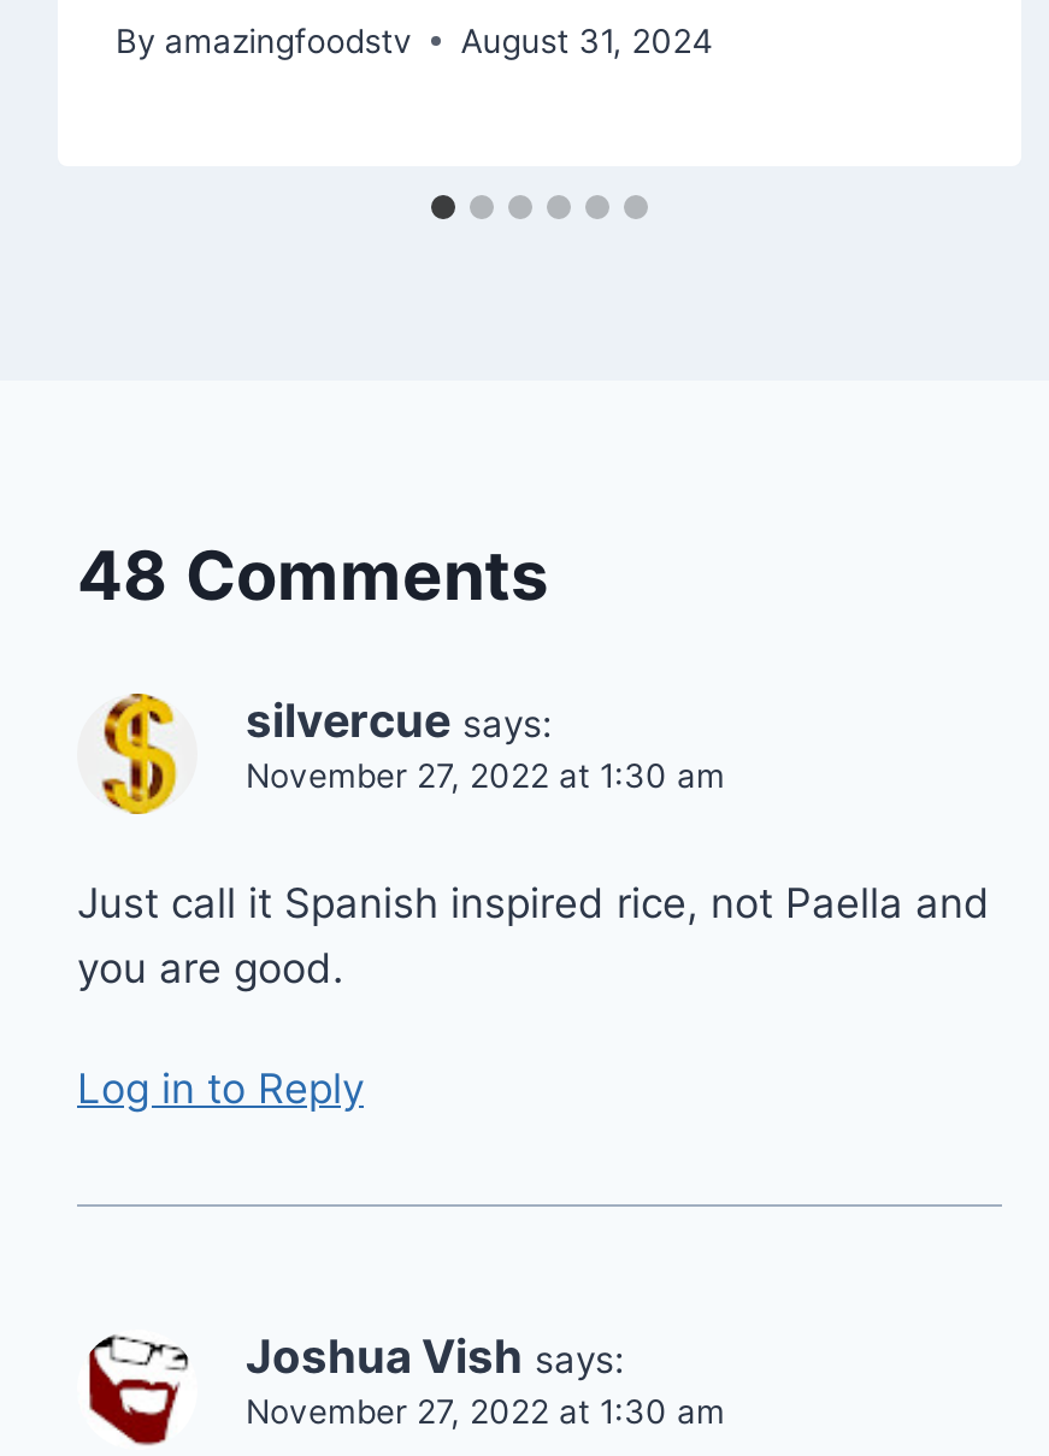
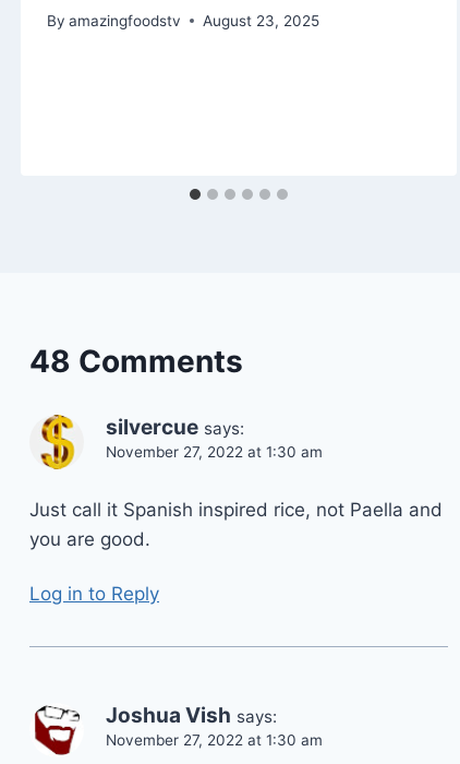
- By amazingfoodstv August 31, 2024
+ By amazingfoodstv August 23, 2025
